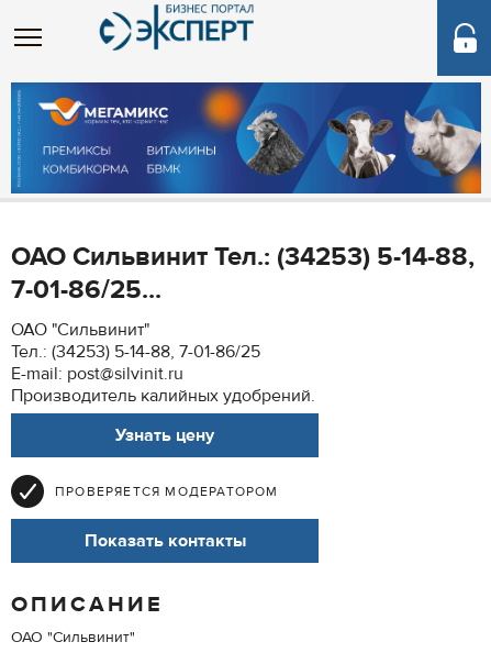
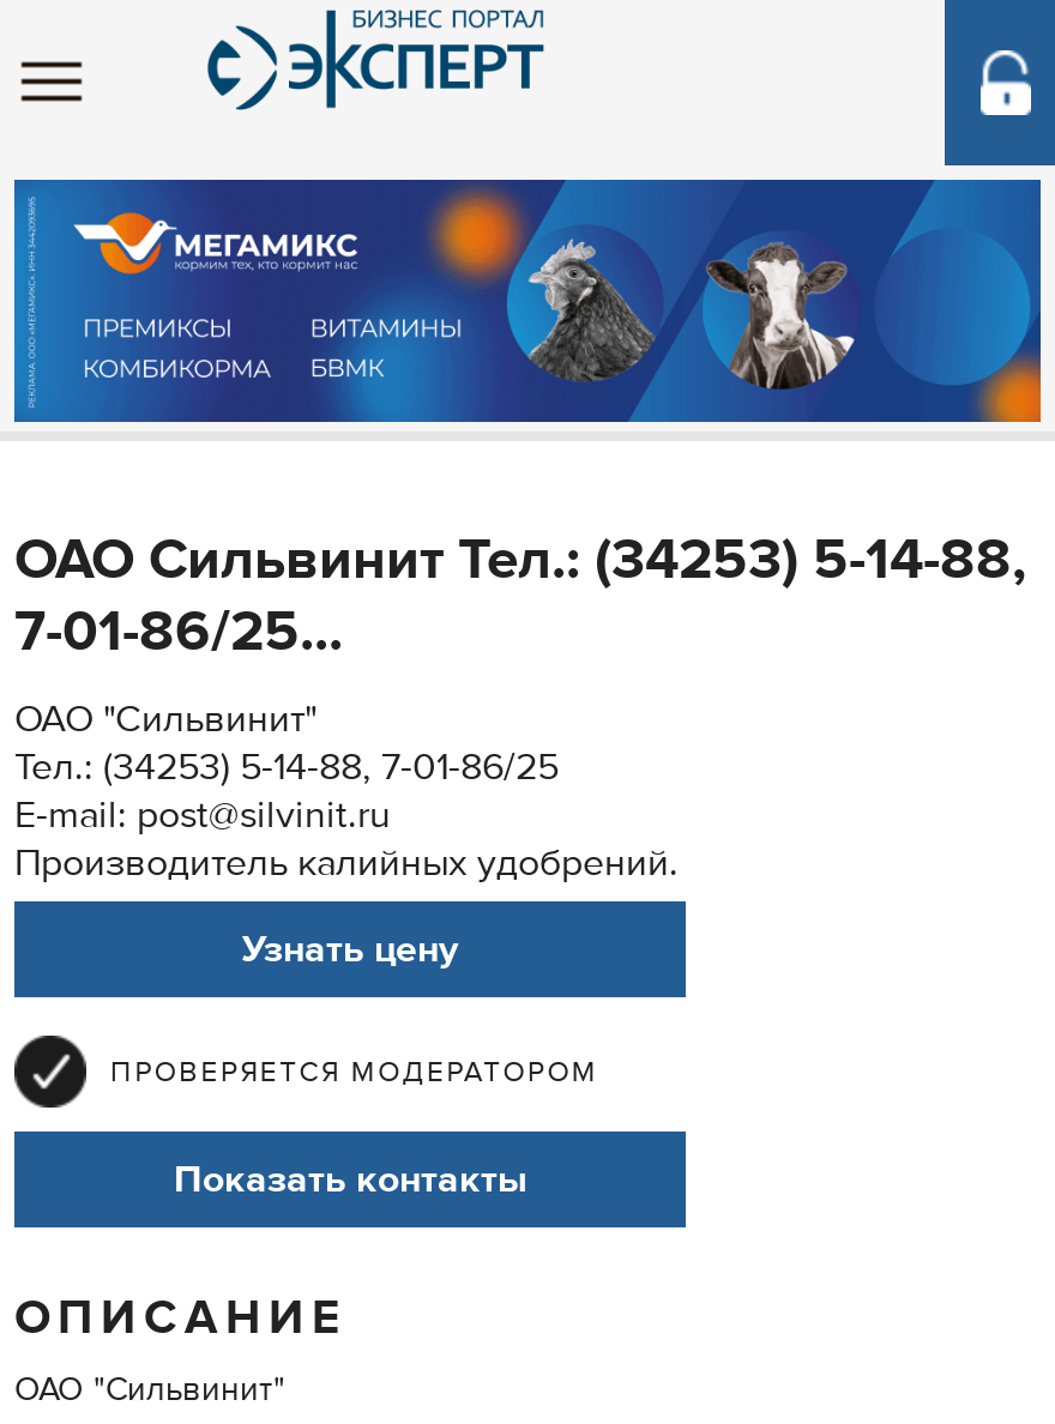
- [image]
+ [image]
